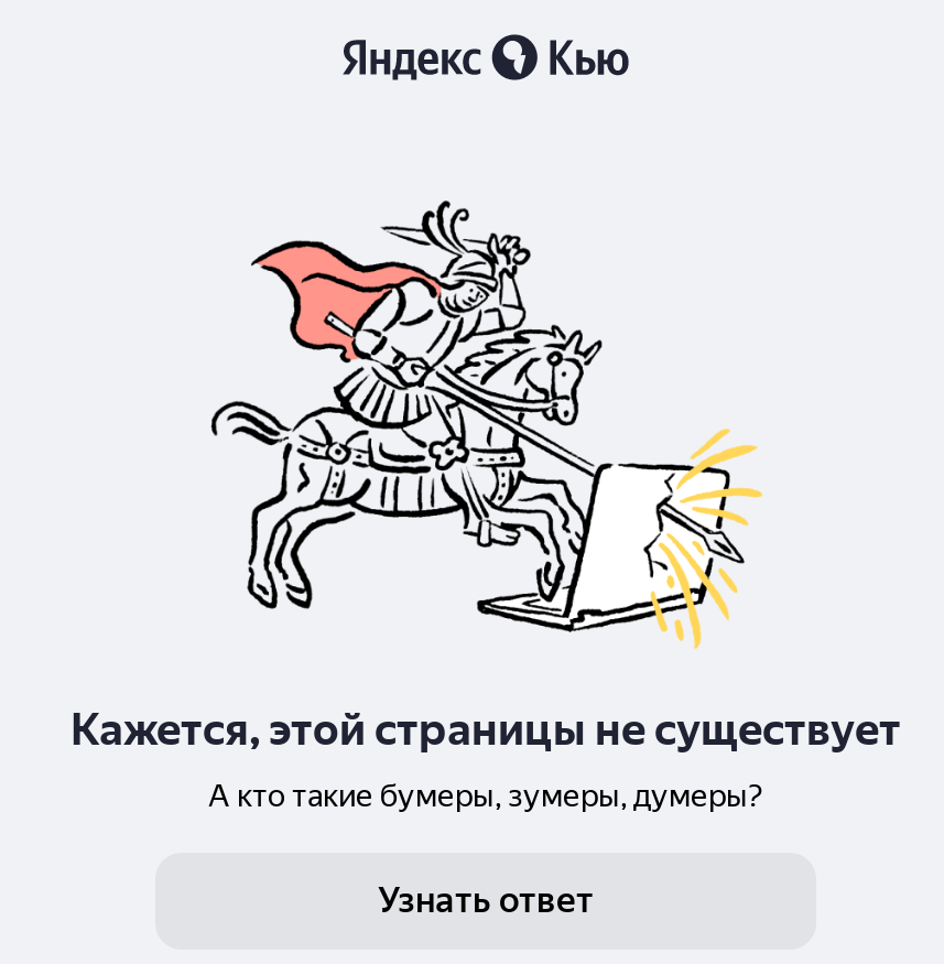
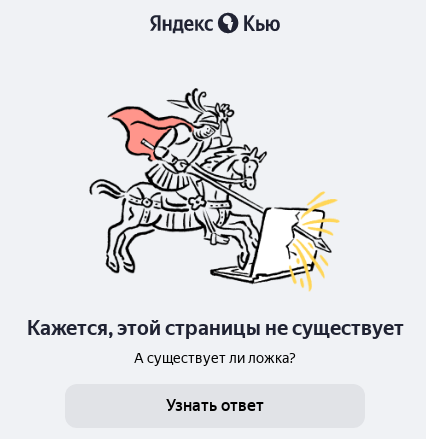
- А кто такие бумеры, зумеры, думеры?
+ А существует ли ложка?
